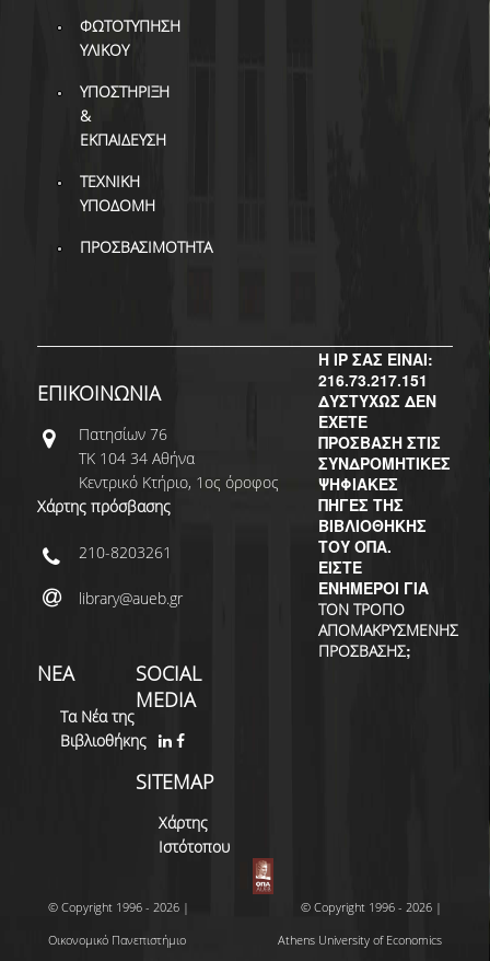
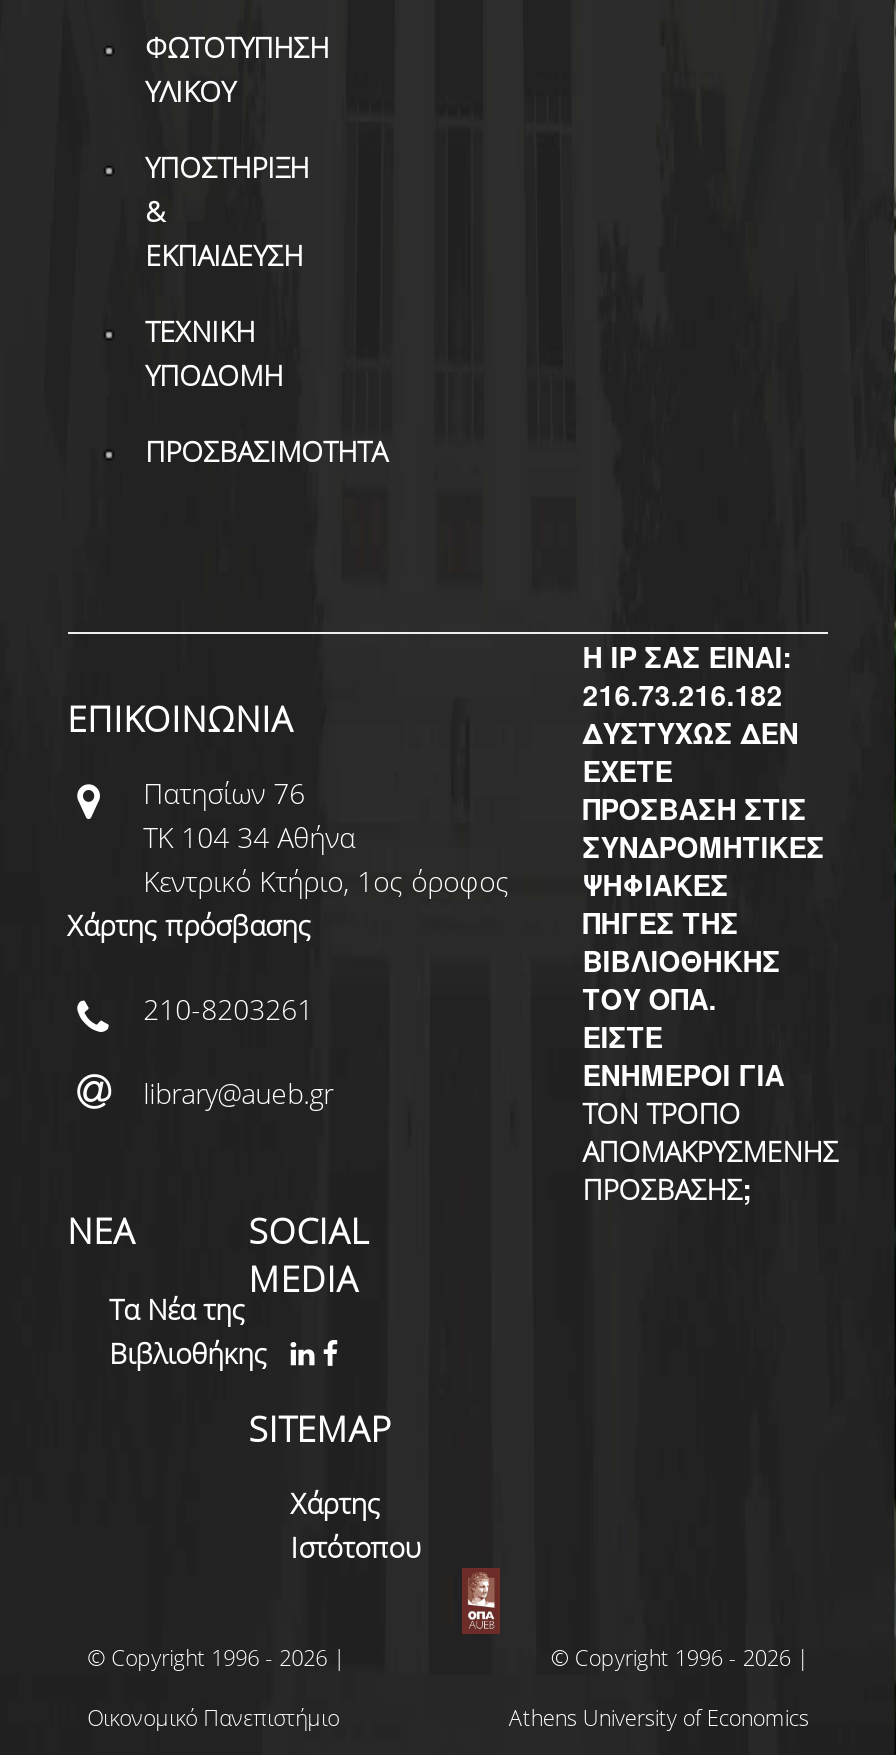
- 216.73.217.151
+ 216.73.216.182
